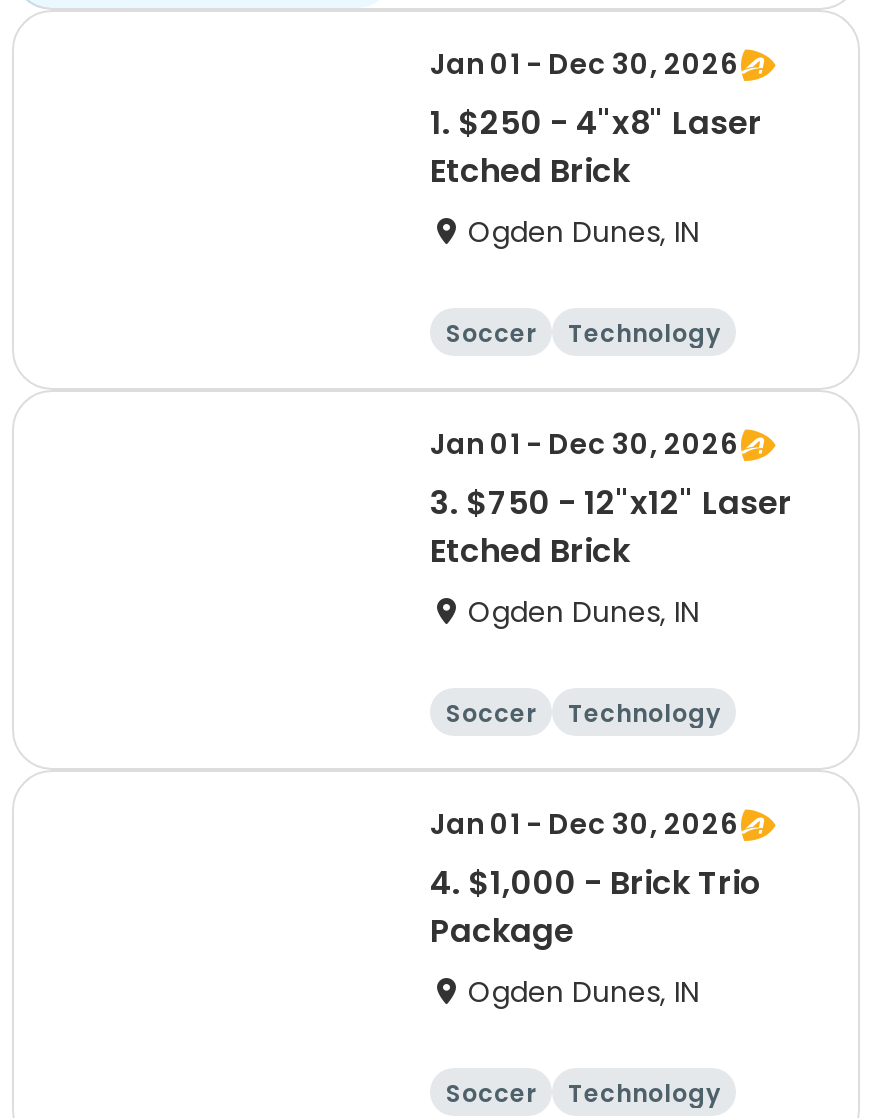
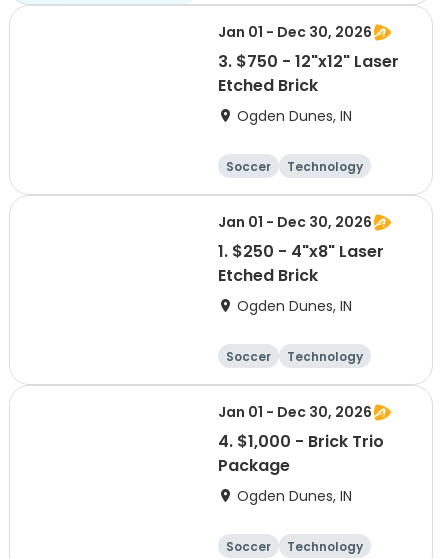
- 1. $250 - 4"x8" Laser
+ 3. $750 - 12"x12" Laser

- 3. $750 - 12"x12" Laser
+ 1. $250 - 4"x8" Laser
